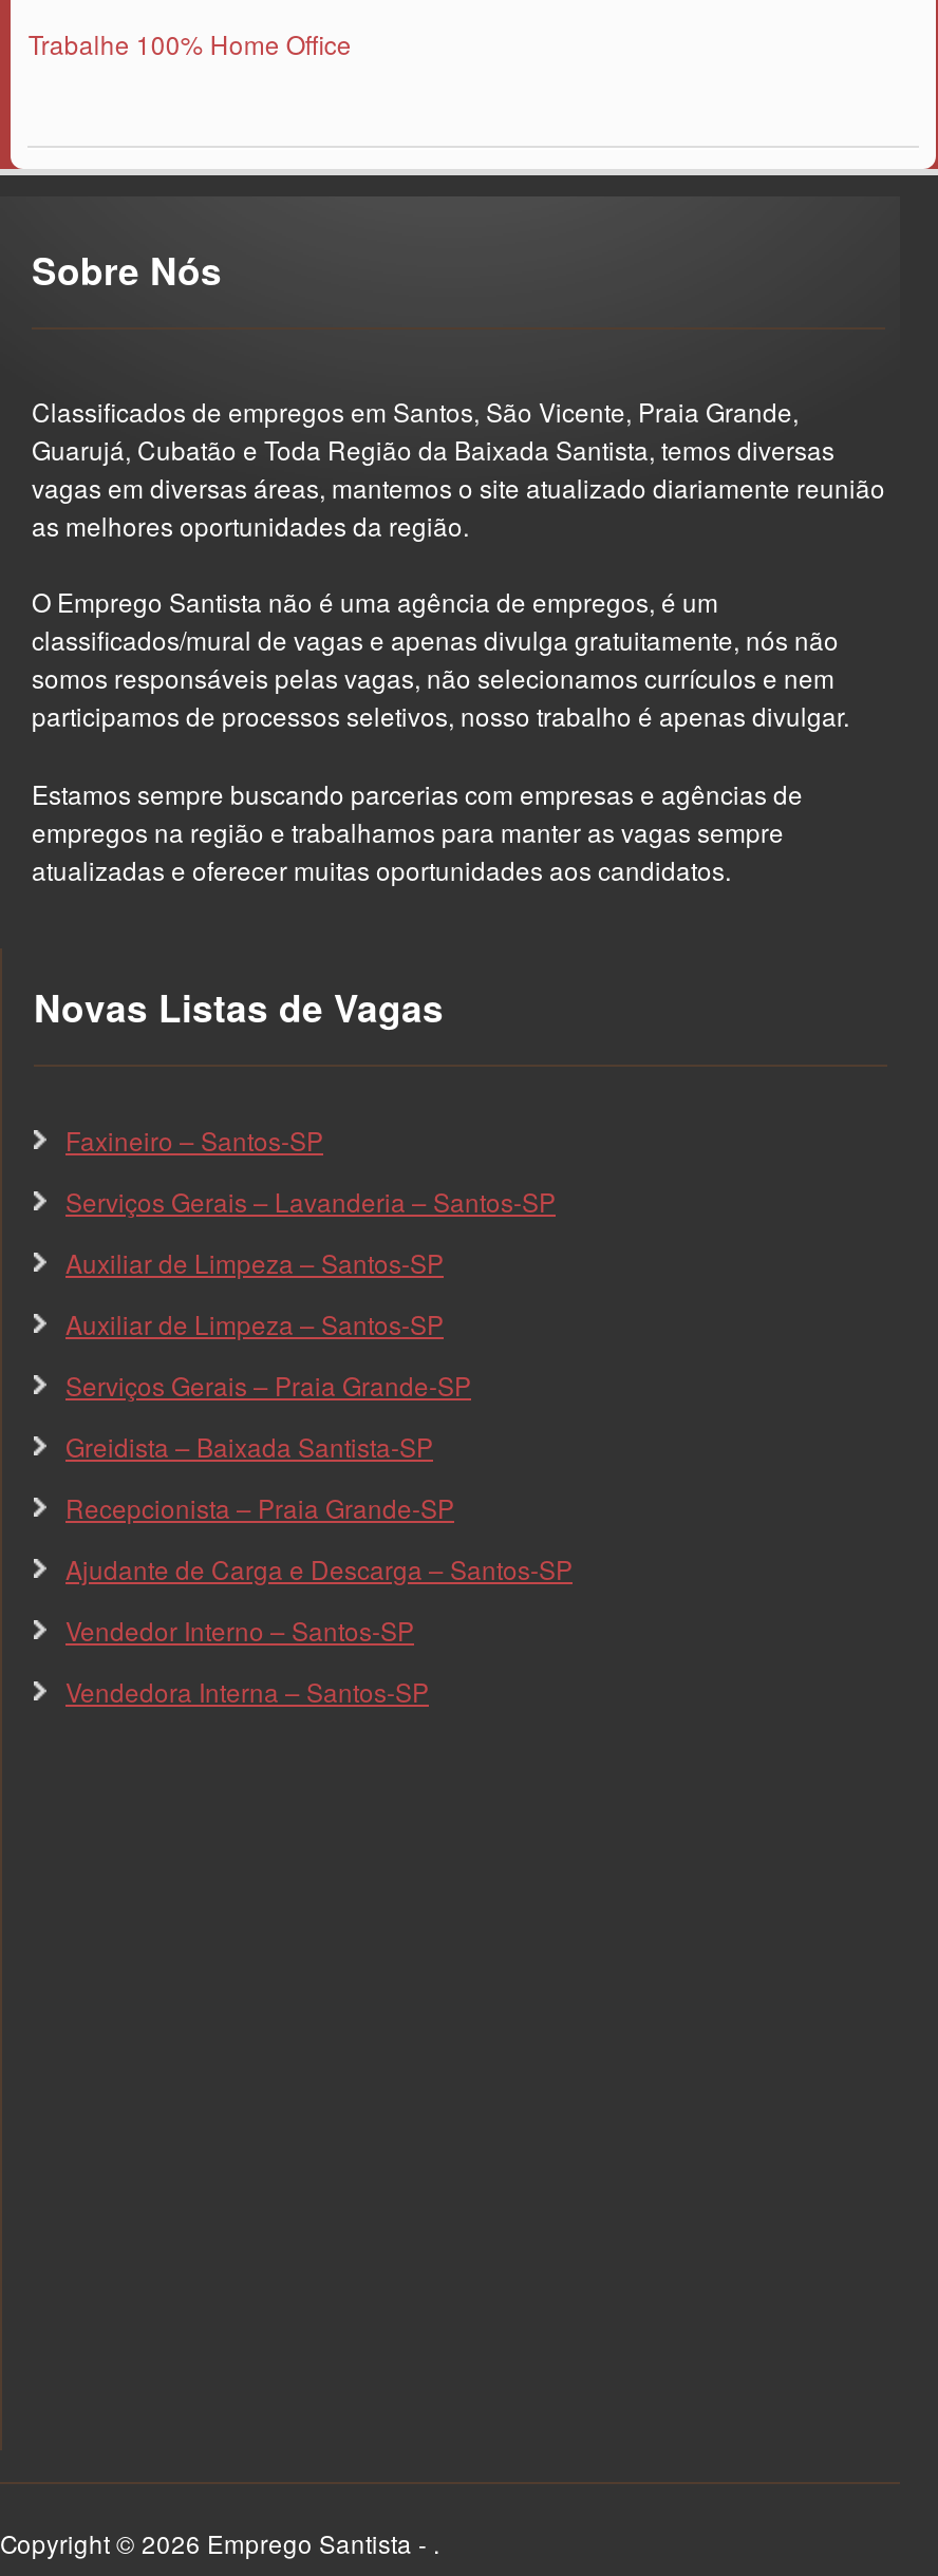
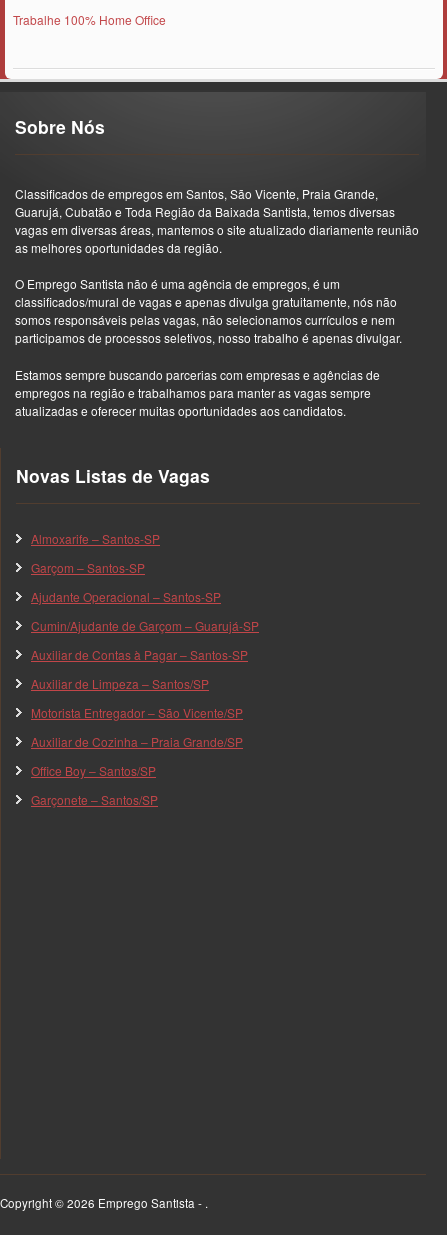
- Faxineiro – Santos-SP
+ Almoxarife – Santos-SP

- Serviços Gerais – Lavanderia – Santos-SP
+ Garçom – Santos-SP

- Auxiliar de Limpeza – Santos-SP
+ Ajudante Operacional – Santos-SP

- Auxiliar de Limpeza – Santos-SP
+ Cumin/Ajudante de Garçom – Guarujá-SP

- Serviços Gerais – Praia Grande-SP
+ Auxiliar de Contas à Pagar – Santos-SP

- Greidista – Baixada Santista-SP
+ Auxiliar de Limpeza – Santos/SP

- Recepcionista – Praia Grande-SP
+ Motorista Entregador – São Vicente/SP

- Ajudante de Carga e Descarga – Santos-SP
+ Auxiliar de Cozinha – Praia Grande/SP

- Vendedor Interno – Santos-SP
+ Office Boy – Santos/SP

- Vendedora Interna – Santos-SP
+ Garçonete – Santos/SP
